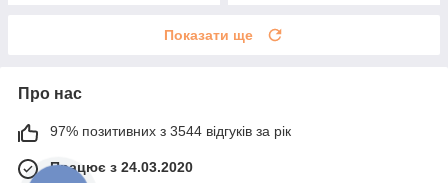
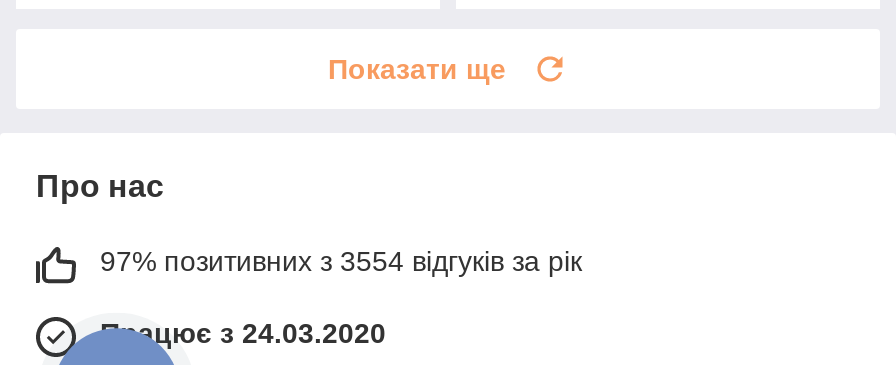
- 97% позитивних з 3544 відгуків за рік
+ 97% позитивних з 3554 відгуків за рік
